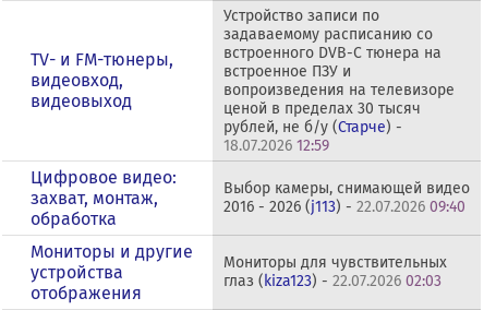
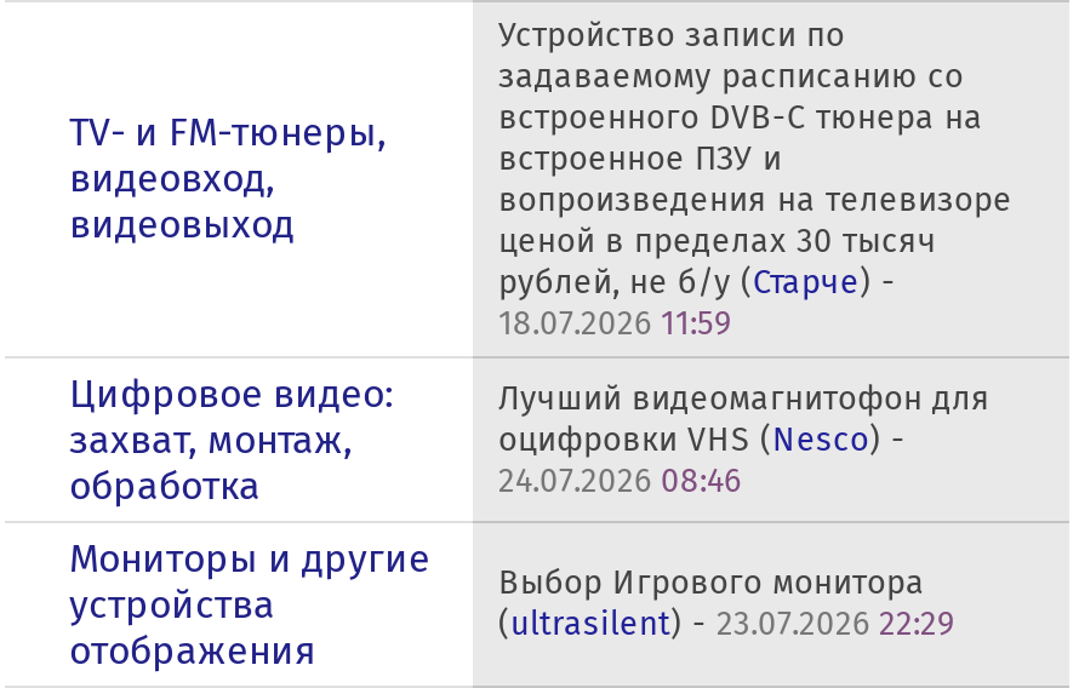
- 18.07.2026 12:59
+ 18.07.2026 11:59

- Выбор камеры, снимающей видео
- 2016 - 2026 (j113) - 22.07.2026 09:40
+ Лучший видеомагнитофон для
+ оцифровки VHS (Nesco) -
+ 24.07.2026 08:46

- Мониторы для чувствительных
- глаз (kiza123) - 22.07.2026 02:03
+ Выбор Игрового монитора
+ (ultrasilent) - 23.07.2026 22:29
